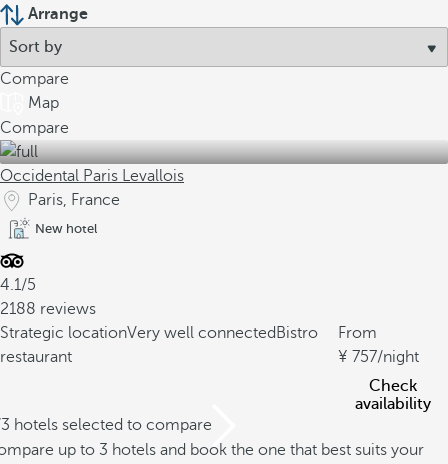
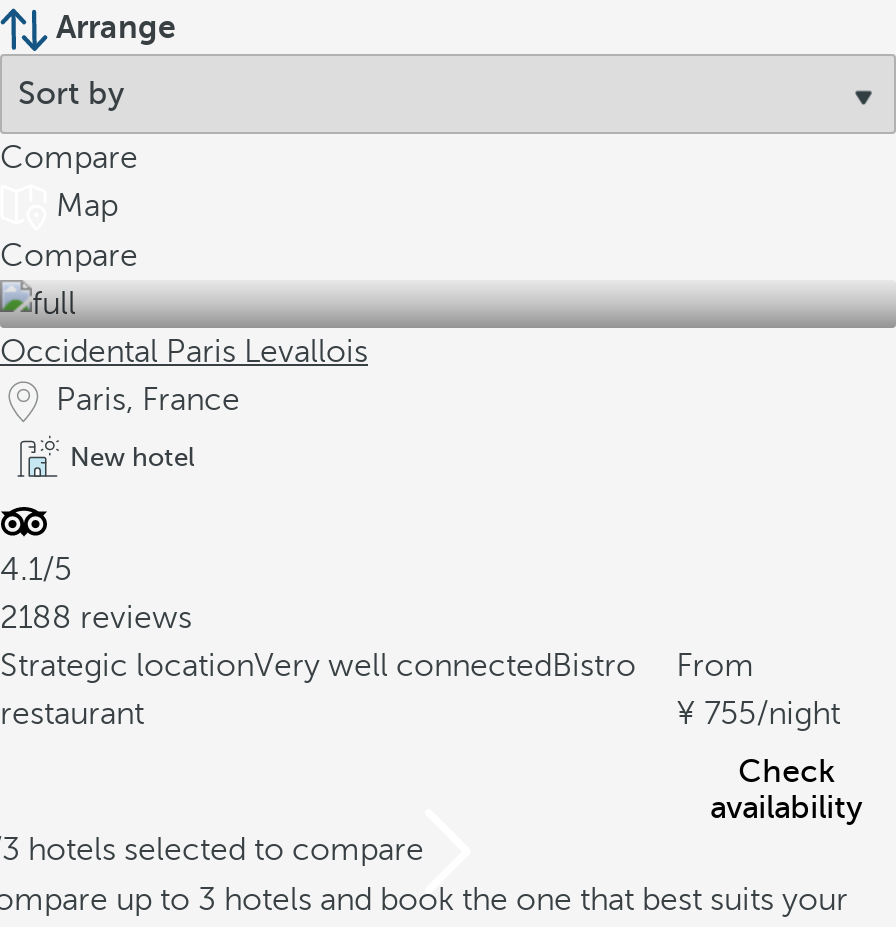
- 757/night
+ 755/night
